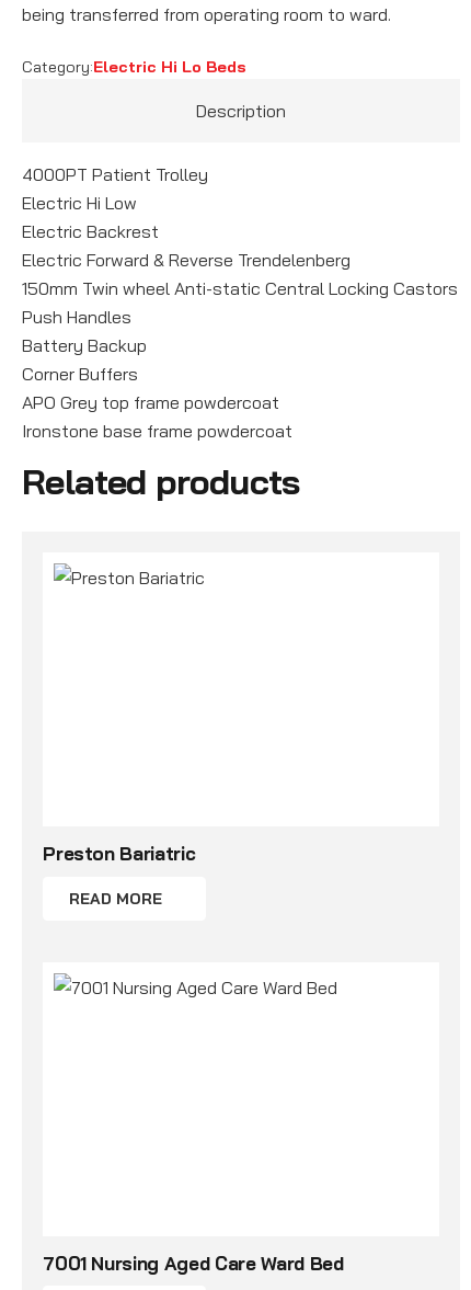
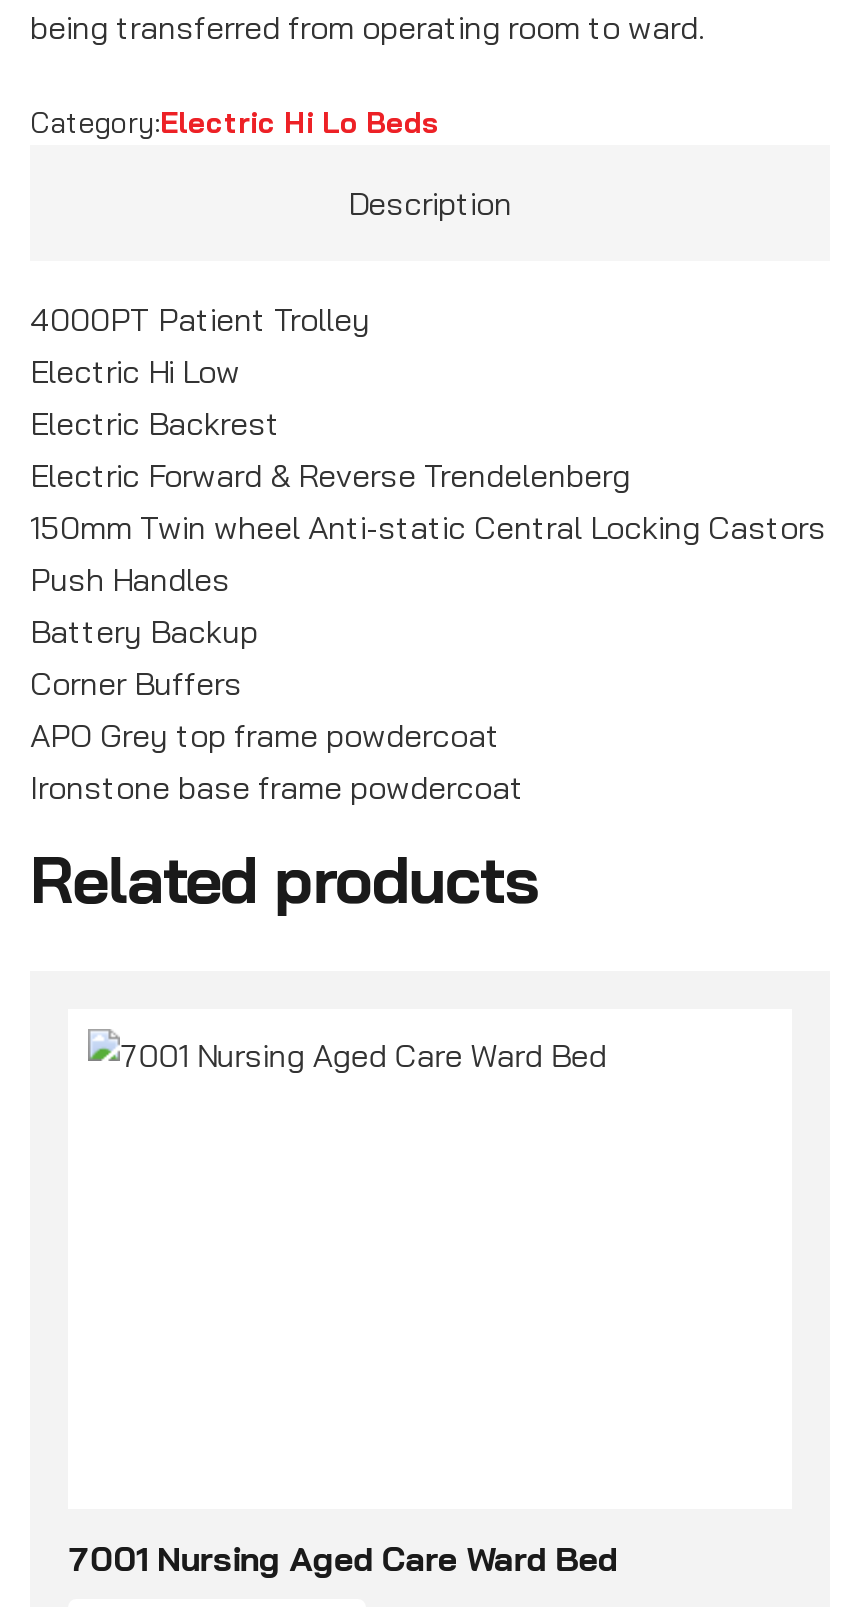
- Preston Bariatric
- READ MORE
